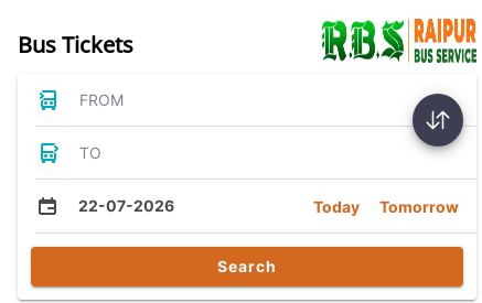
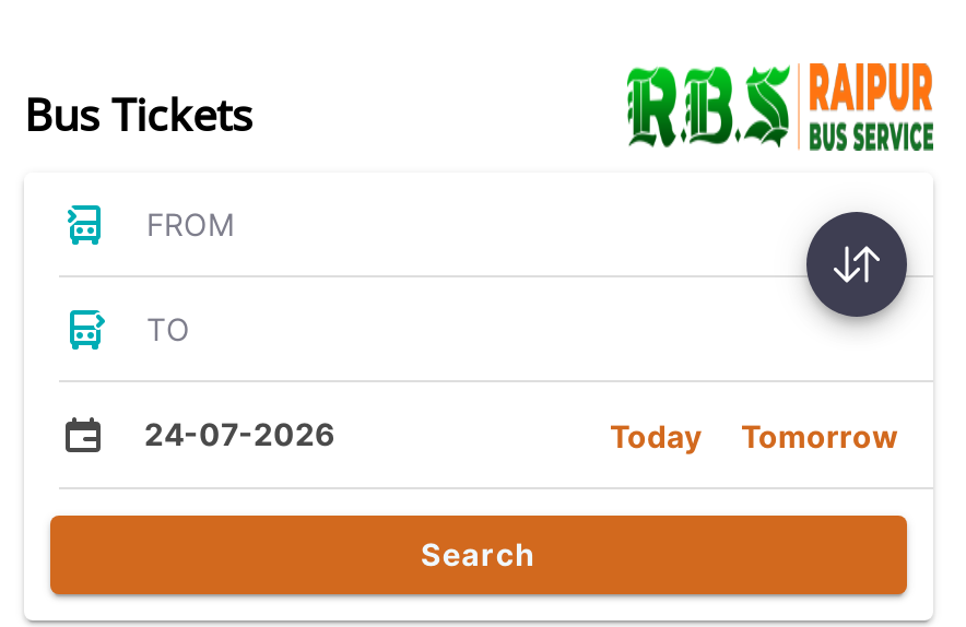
- 22-07-2026
+ 24-07-2026
